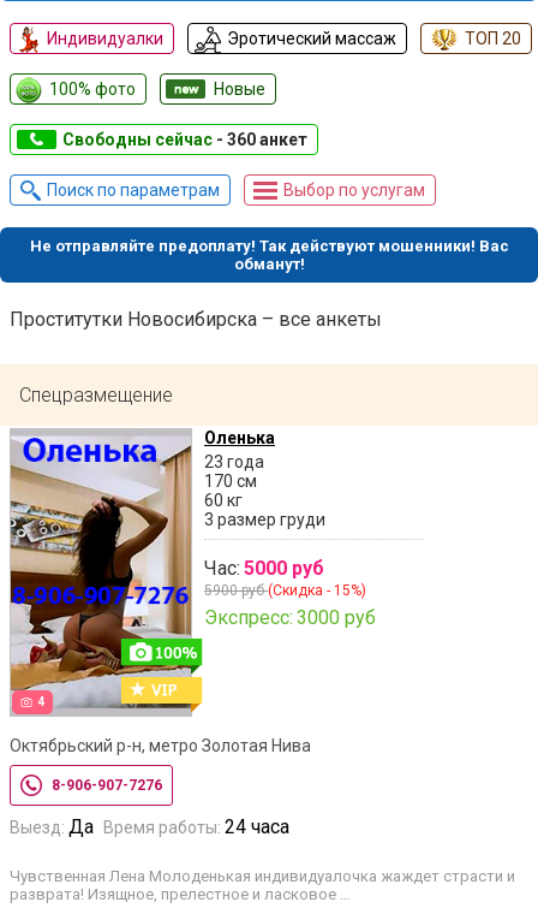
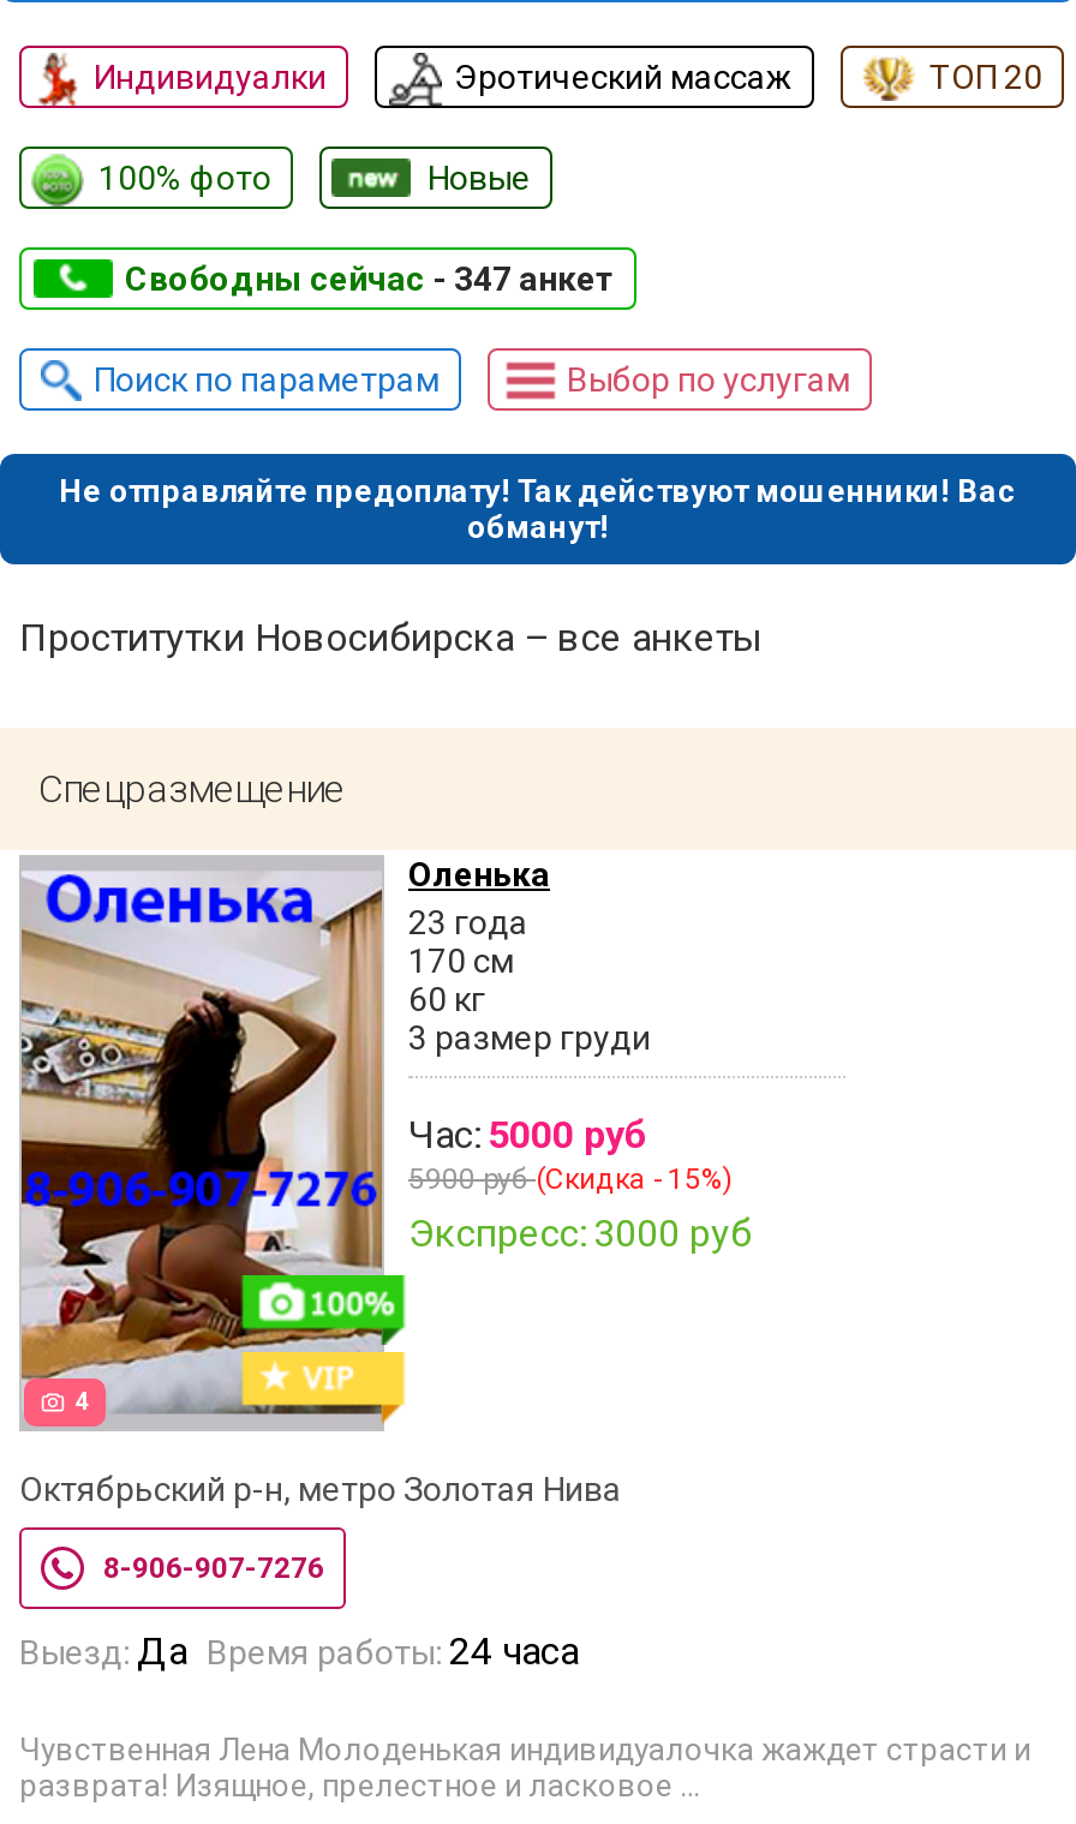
- Свободны сейчас - 360 анкет
+ Свободны сейчас - 347 анкет
